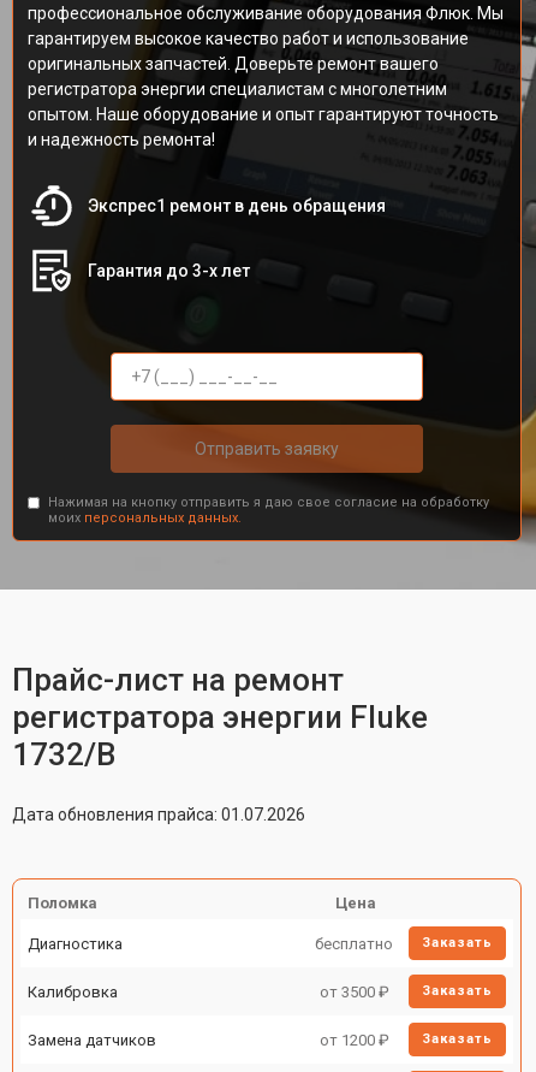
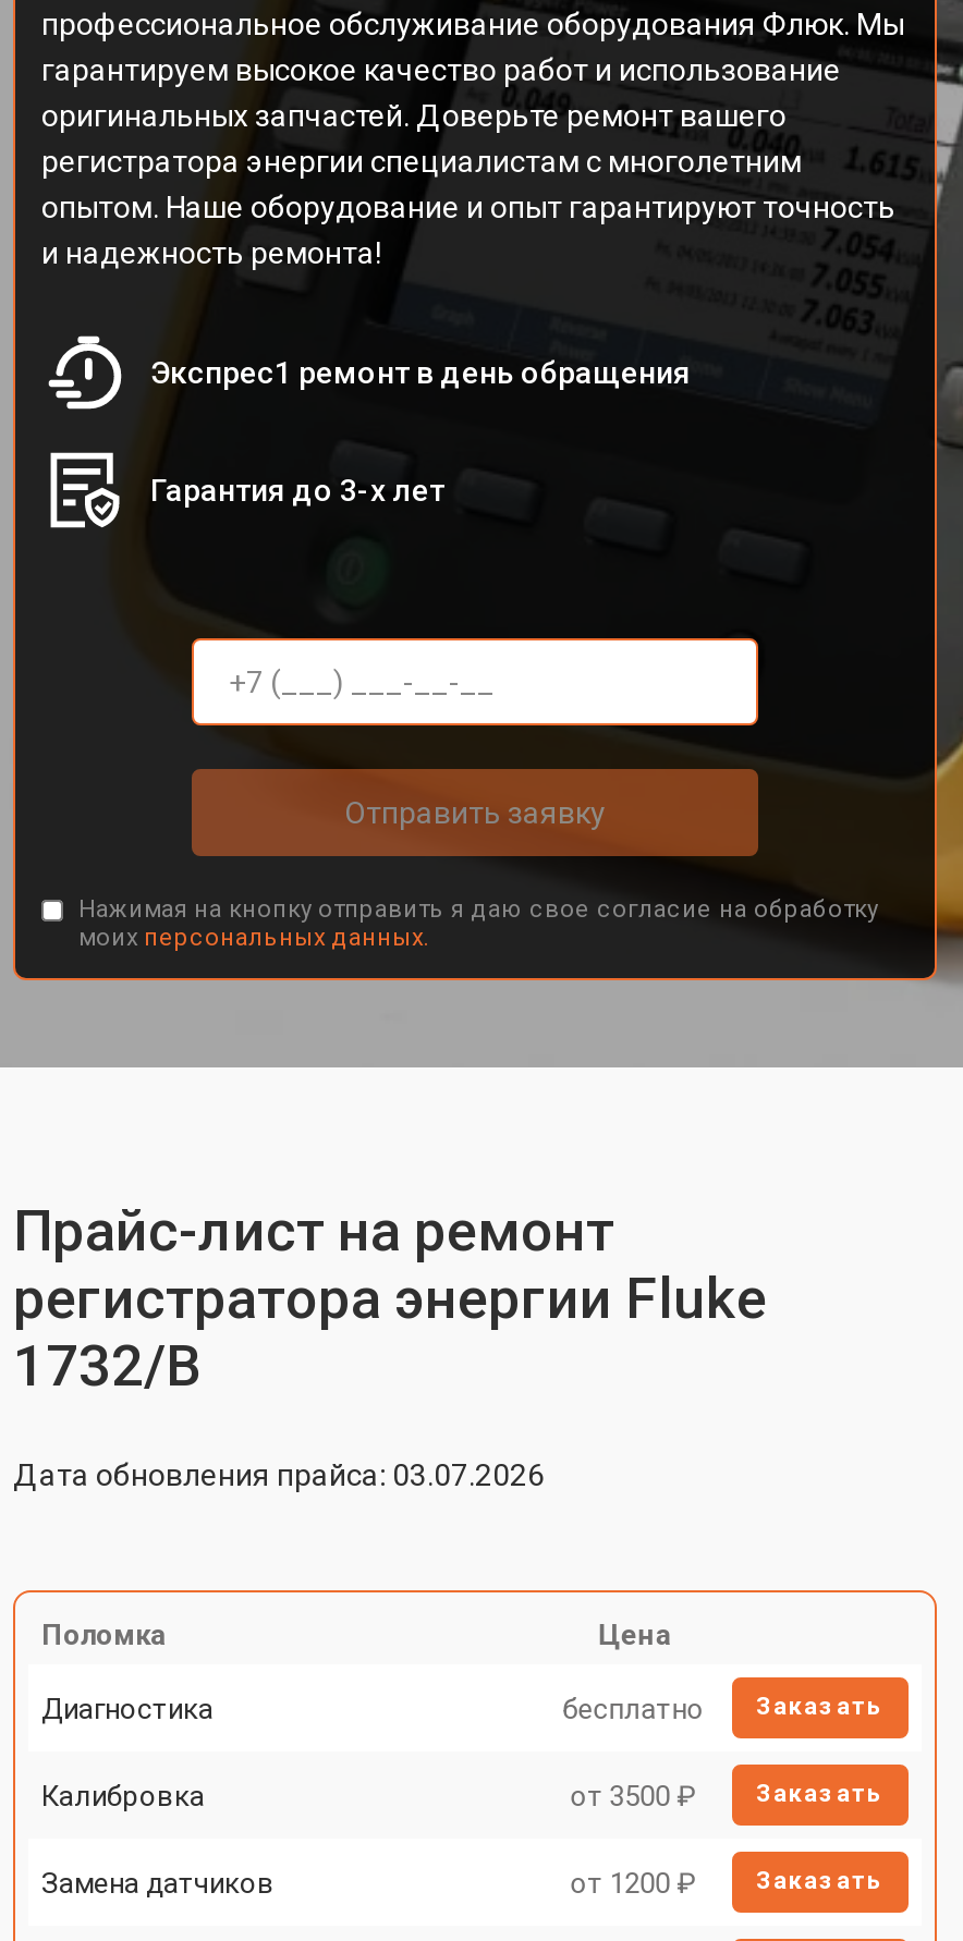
- Дата обновления прайса: 01.07.2026
+ Дата обновления прайса: 03.07.2026
